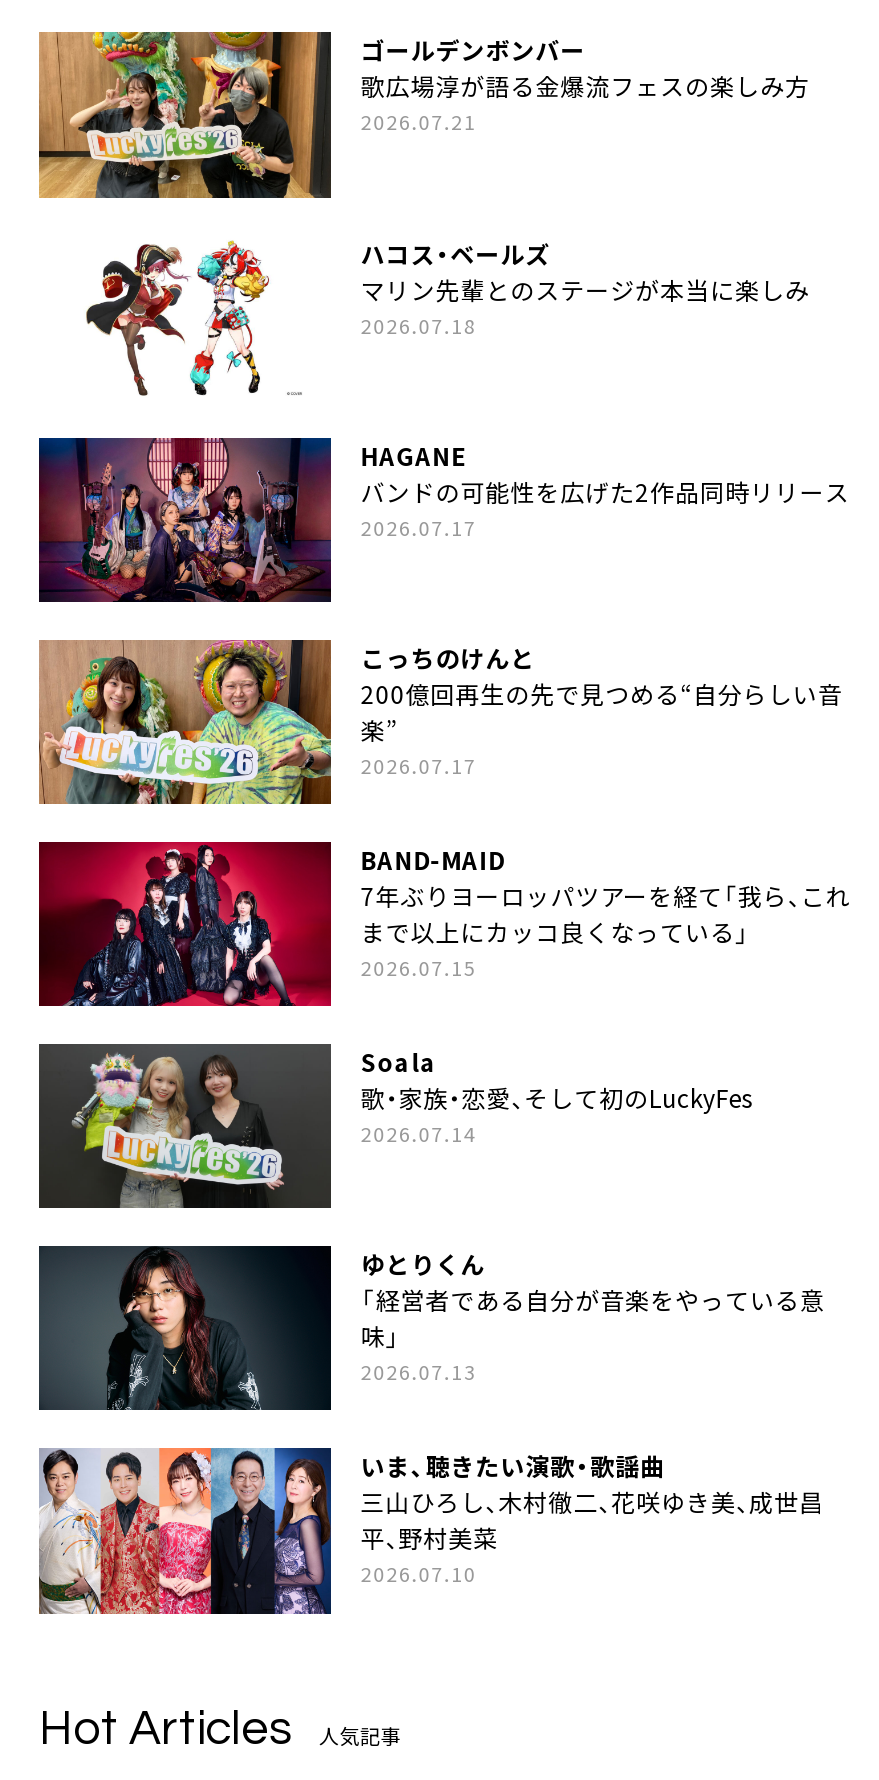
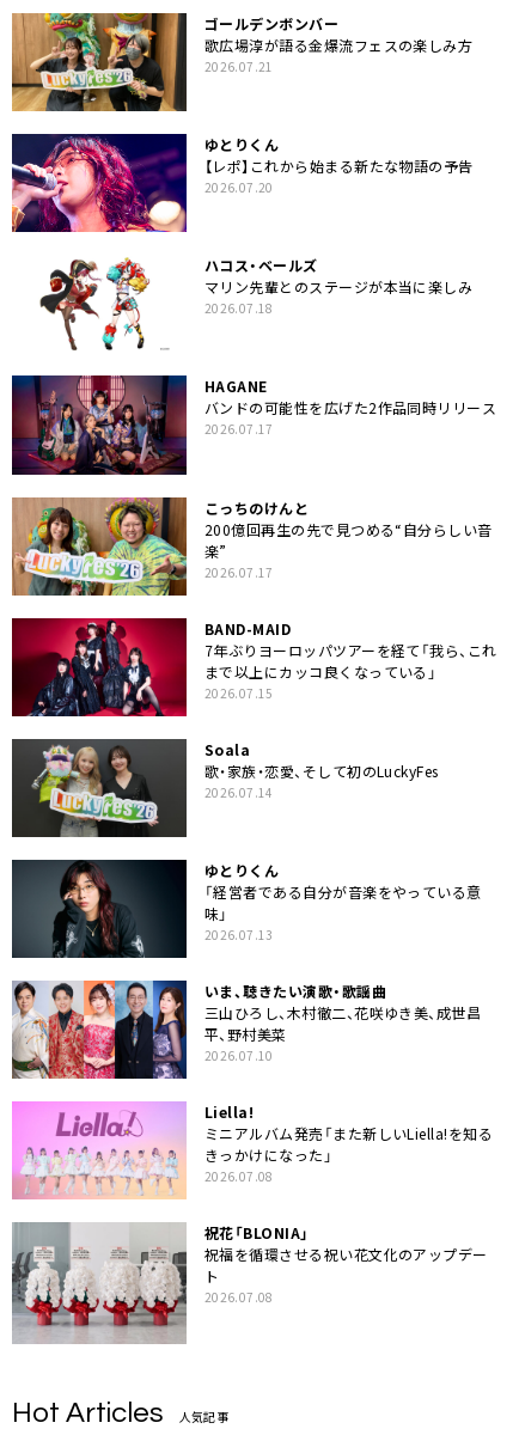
+ [image]
+ ゆとりくん
+ 【レポ】これから始まる新たな物語の予告
+ 2026.07.20

+ [image]
+ Liella!
+ ミニアルバム発売「また新しいLiella!を知る
+ きっかけになった」
+ 2026.07.08
+ 祝花「BLONIA」
+ 祝福を循環させる祝い花文化のアップデー
+ ト
+ 2026.07.08

+ [image]
